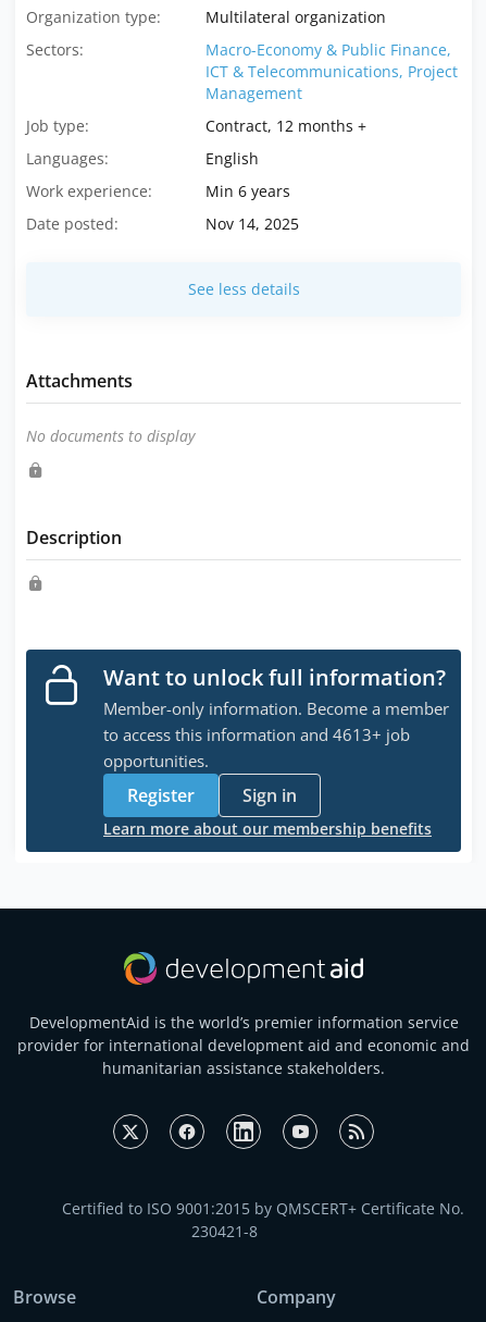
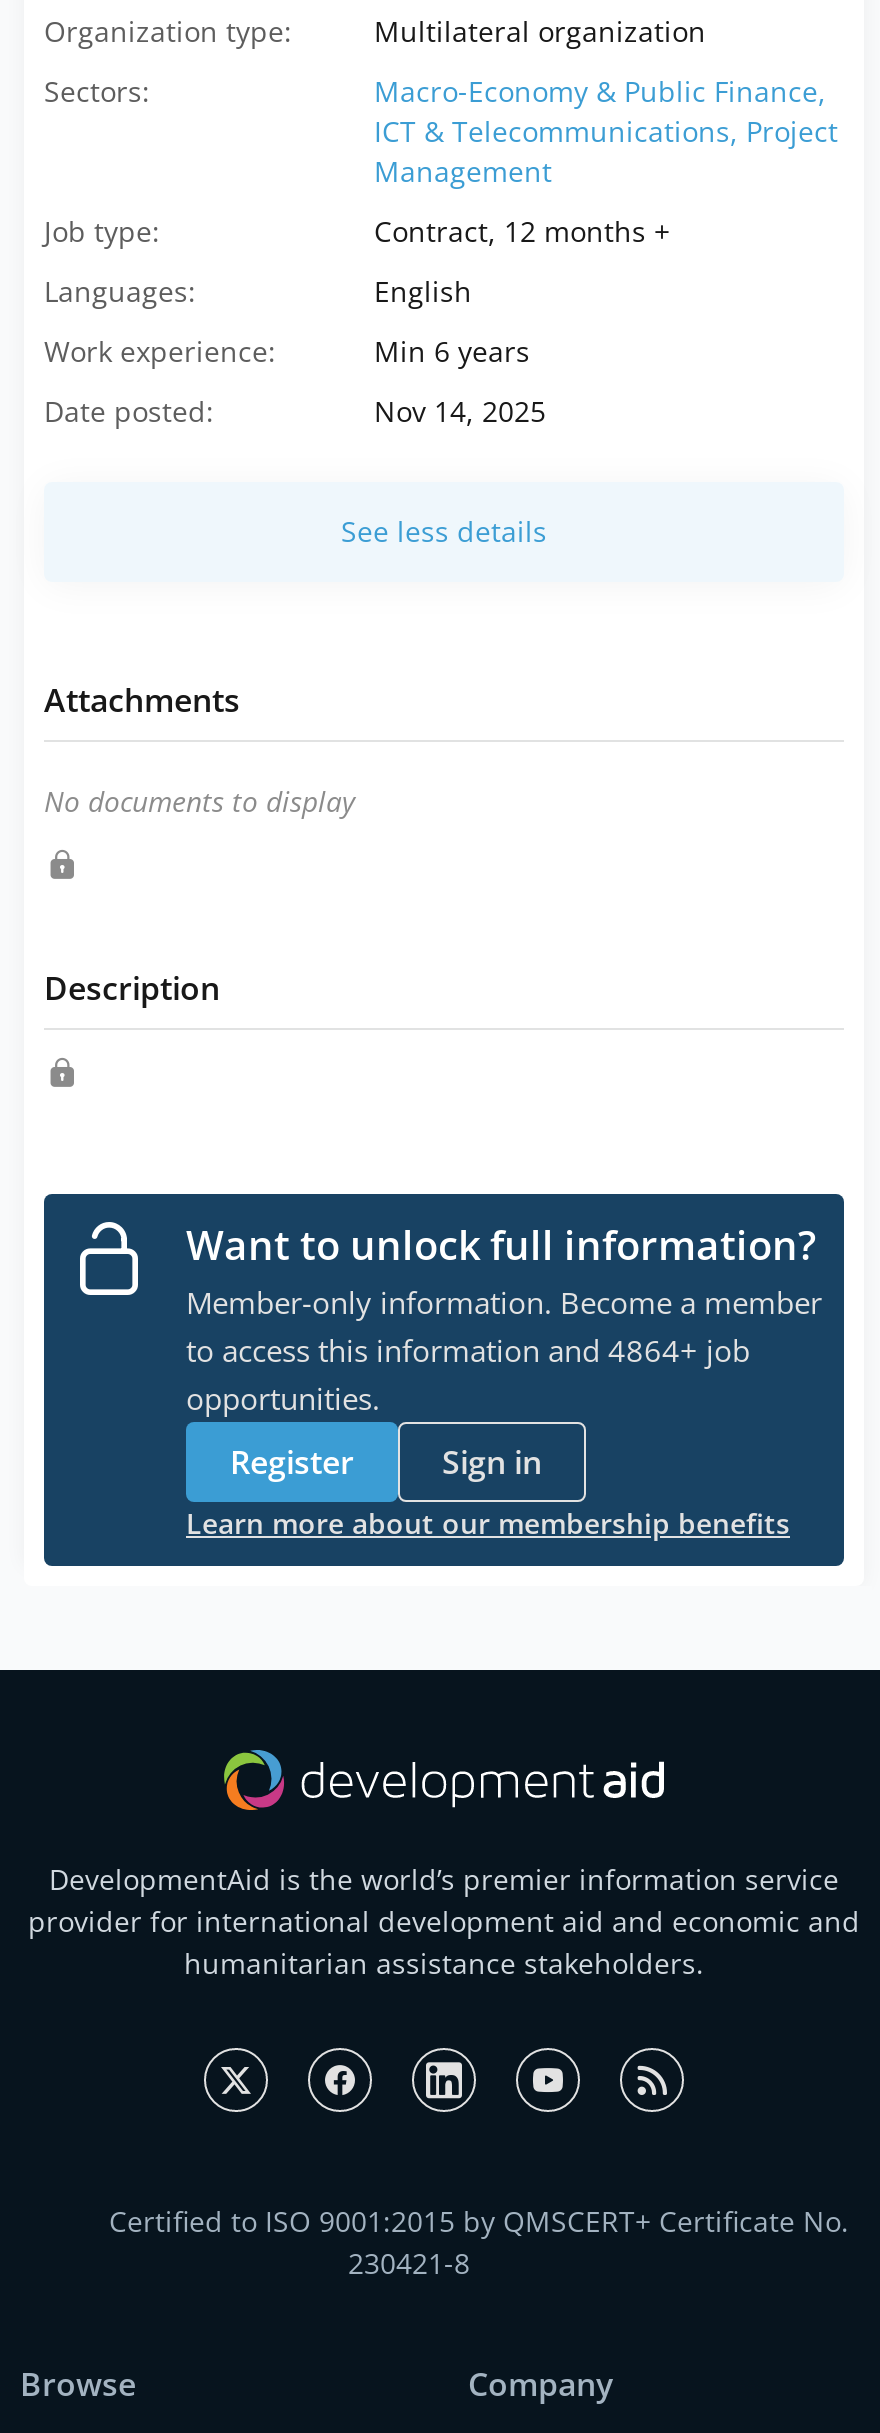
- to access this information and 4613+ job
+ to access this information and 4864+ job
